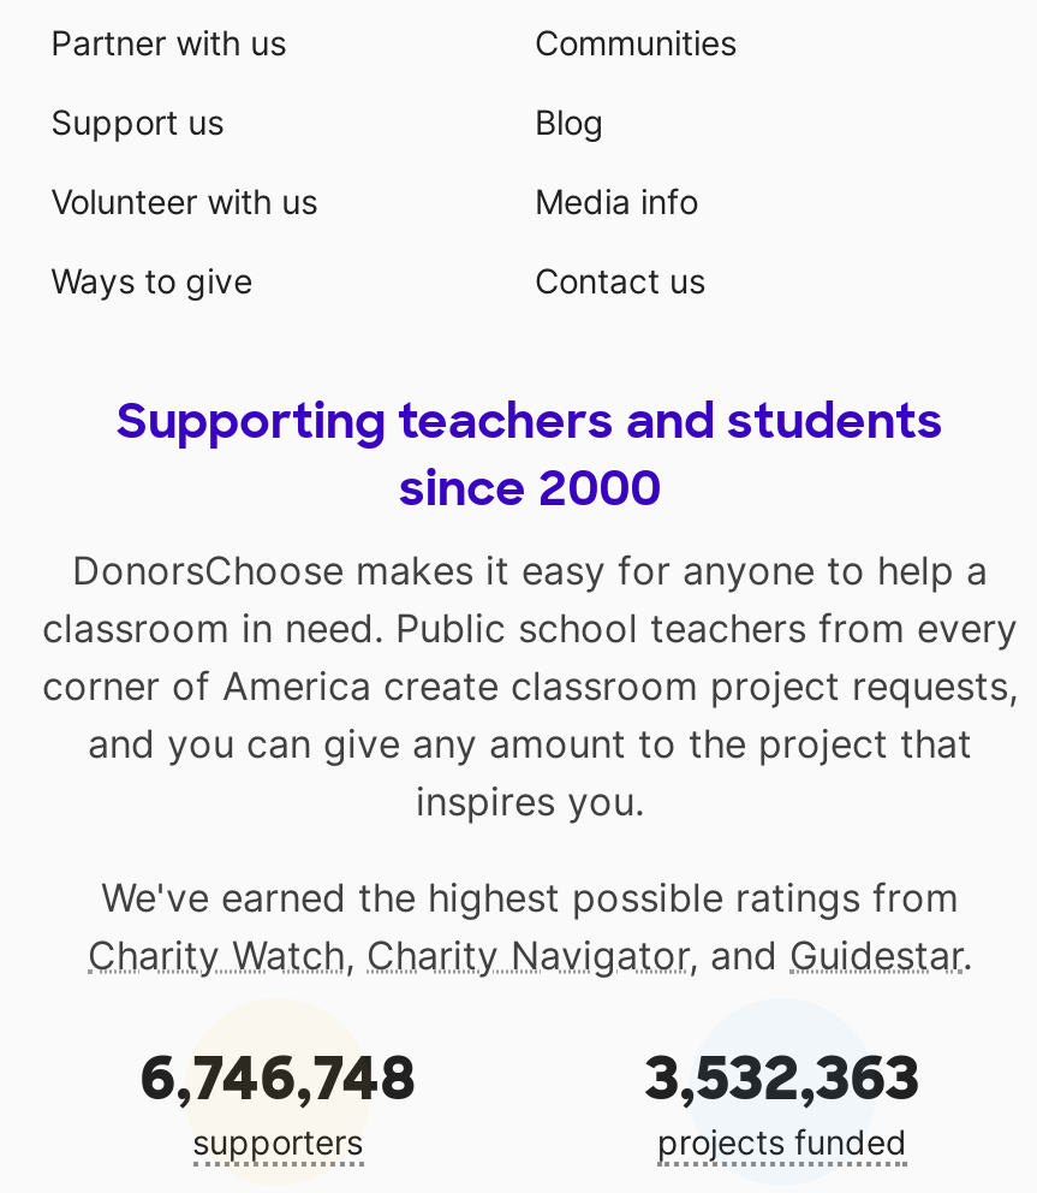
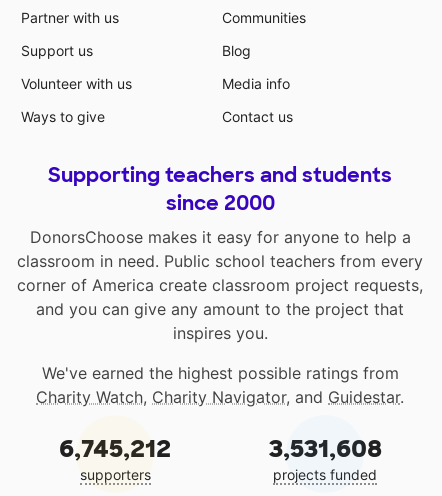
- 6,746,748
+ 6,745,212

- 3,532,363
+ 3,531,608
